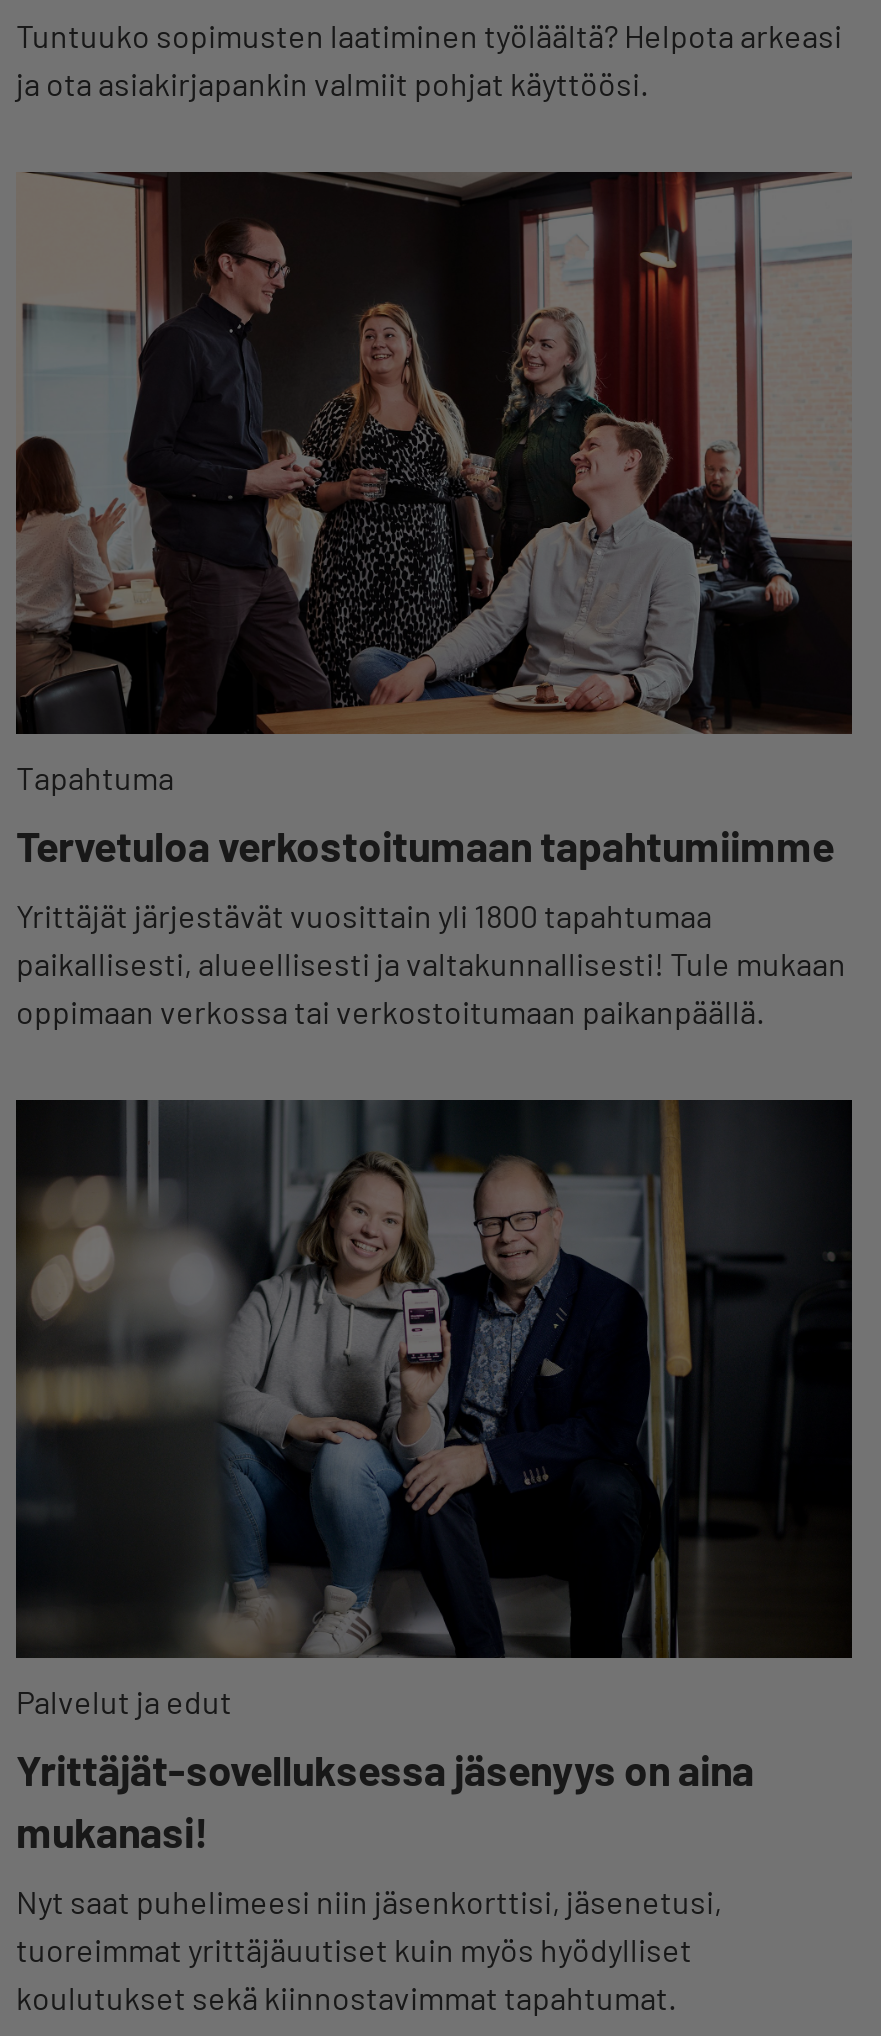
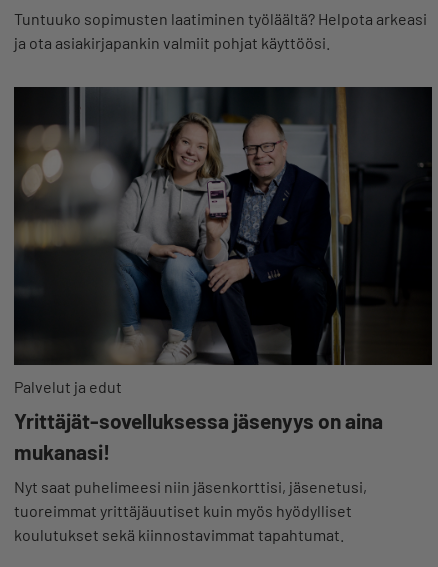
- [image]
- Tapahtuma
- Tervetuloa verkostoitumaan tapahtumiimme
- Yrittäjät järjestävät vuosittain yli 1800 tapahtumaa
- paikallisesti, alueellisesti ja valtakunnallisesti! Tule mukaan
- oppimaan verkossa tai verkostoitumaan paikanpäällä.
